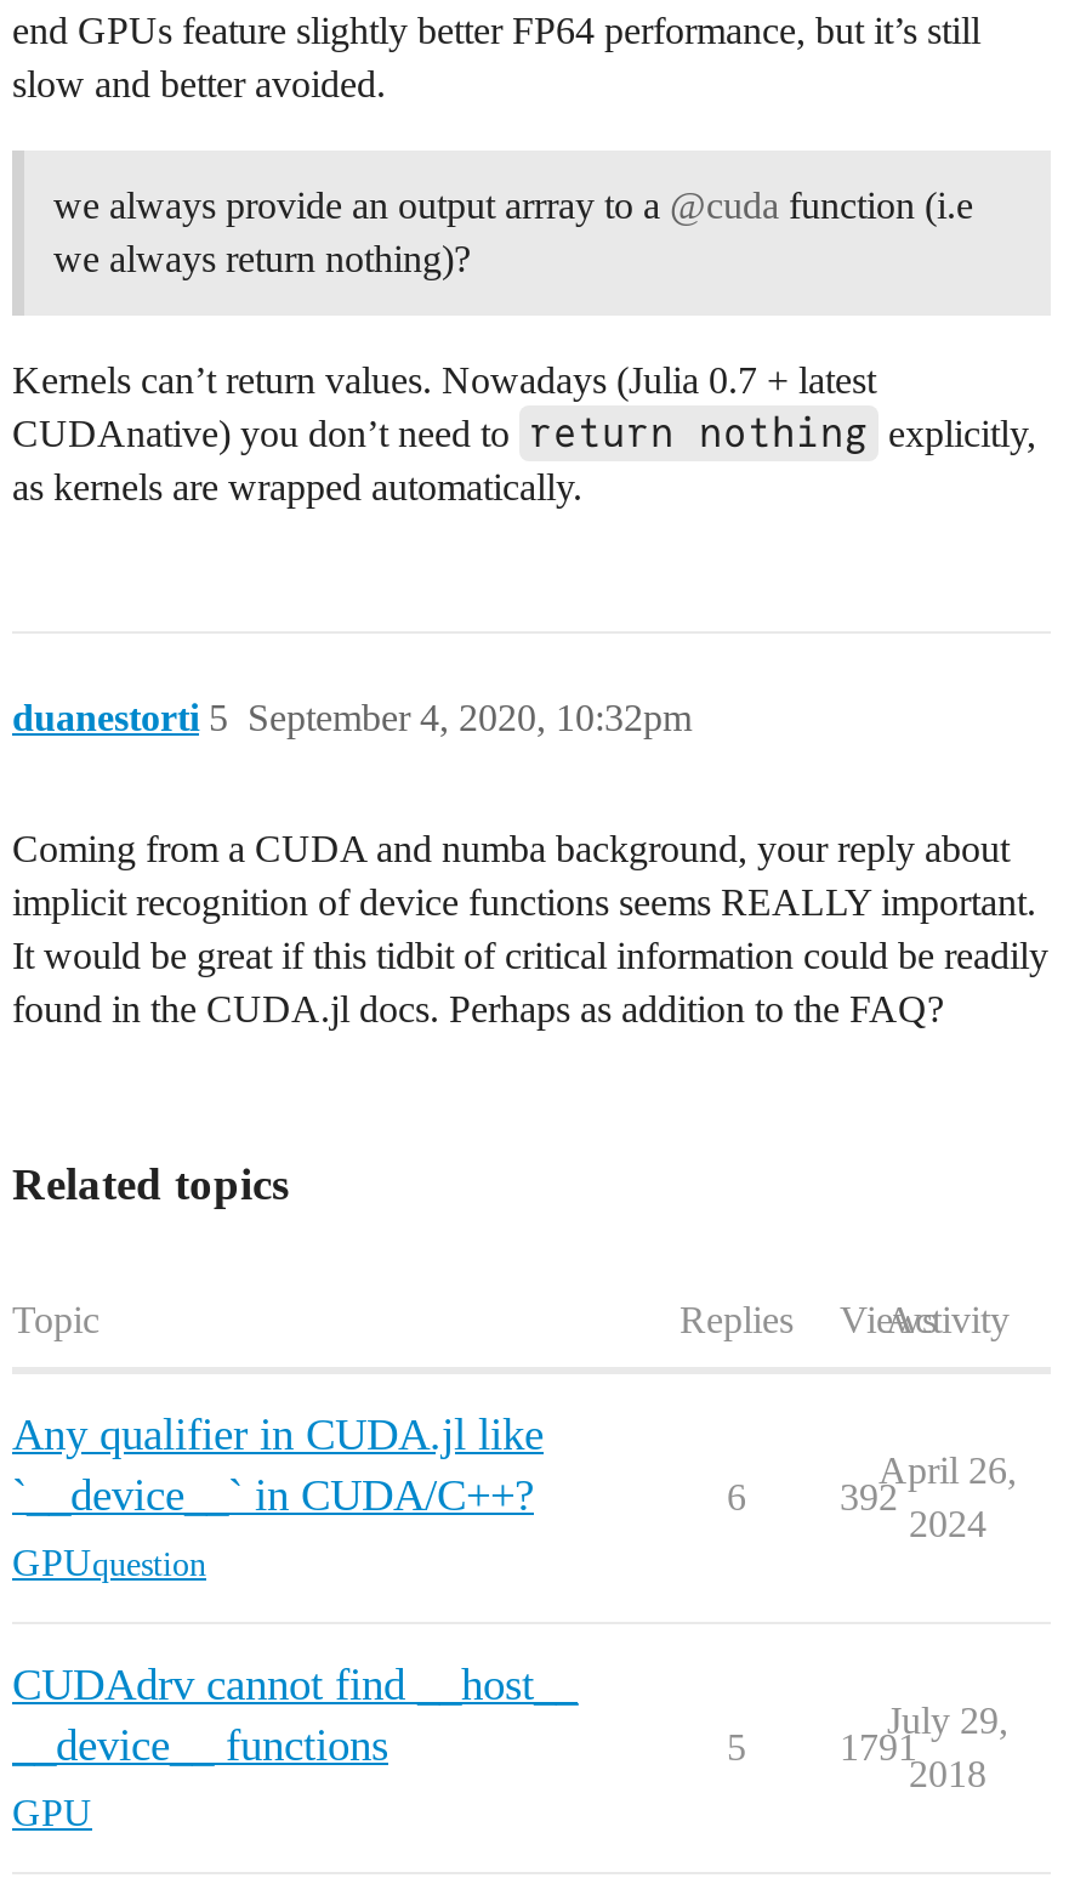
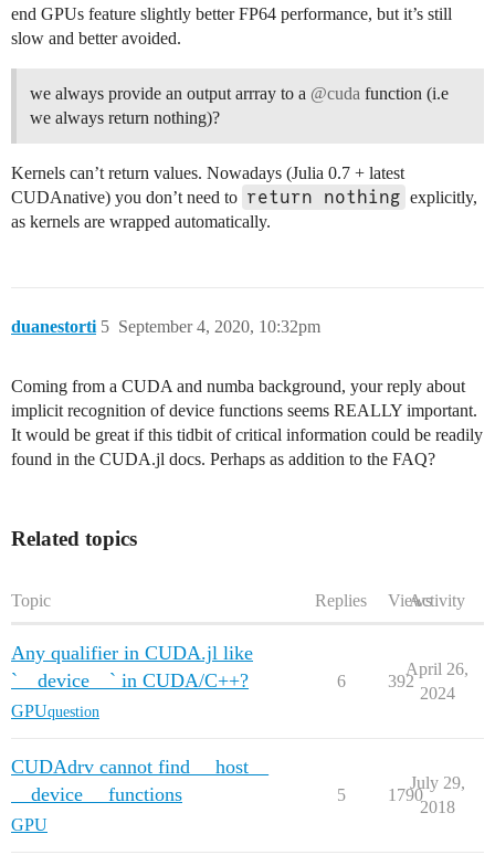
- 1791
+ 1790
